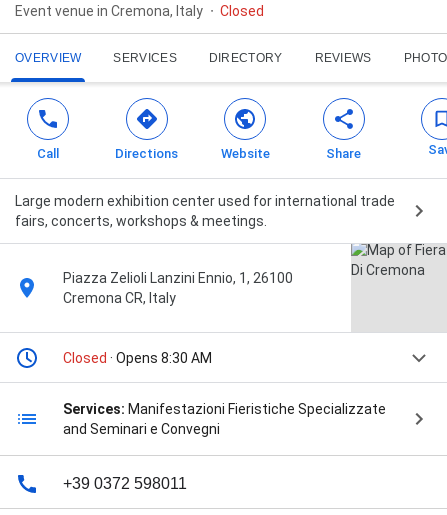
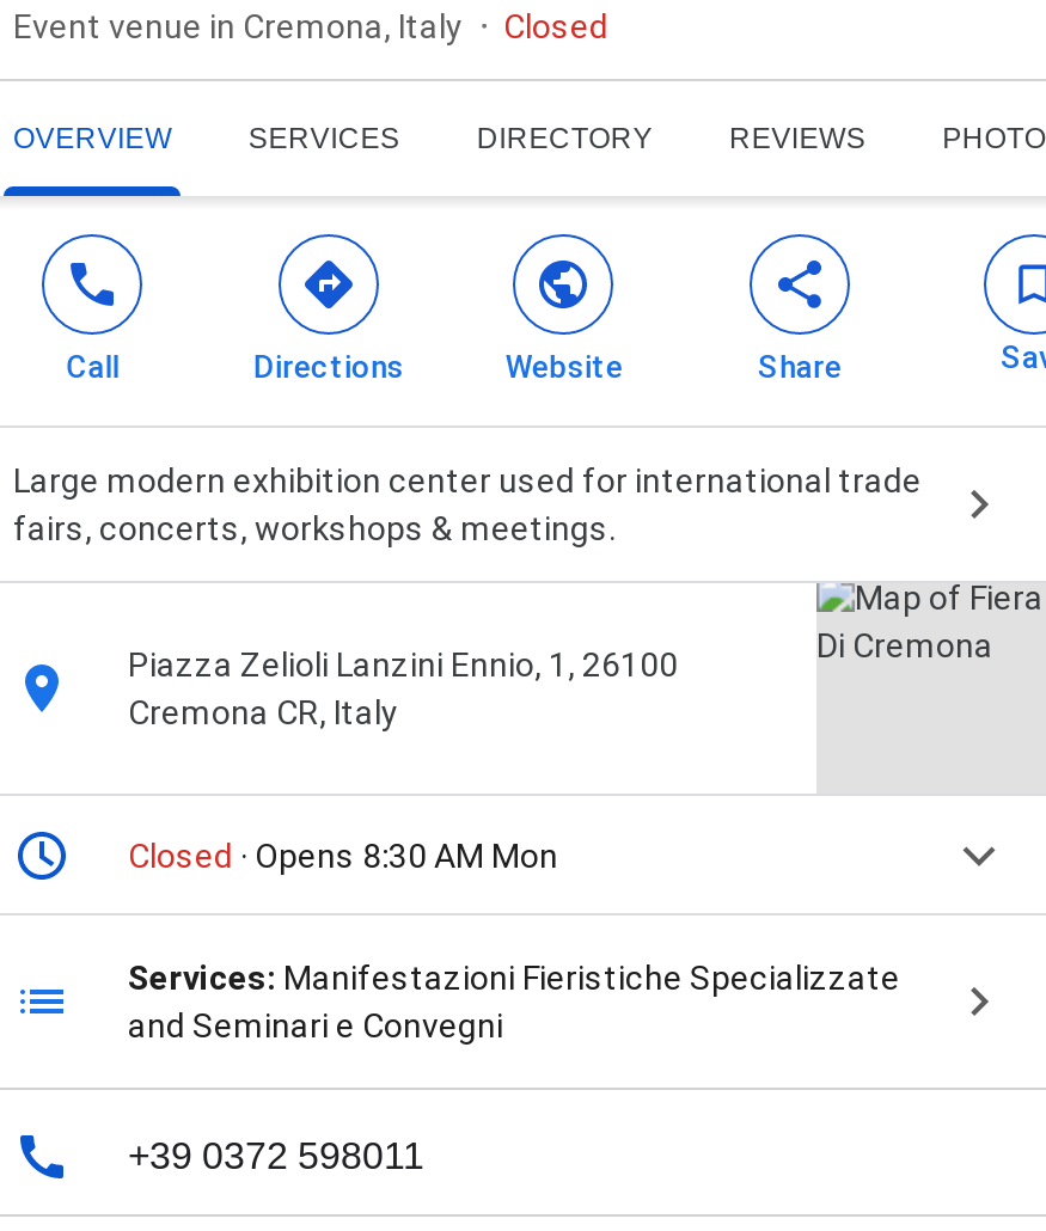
- Closed · Opens 8:30 AM
+ Closed · Opens 8:30 AM Mon
